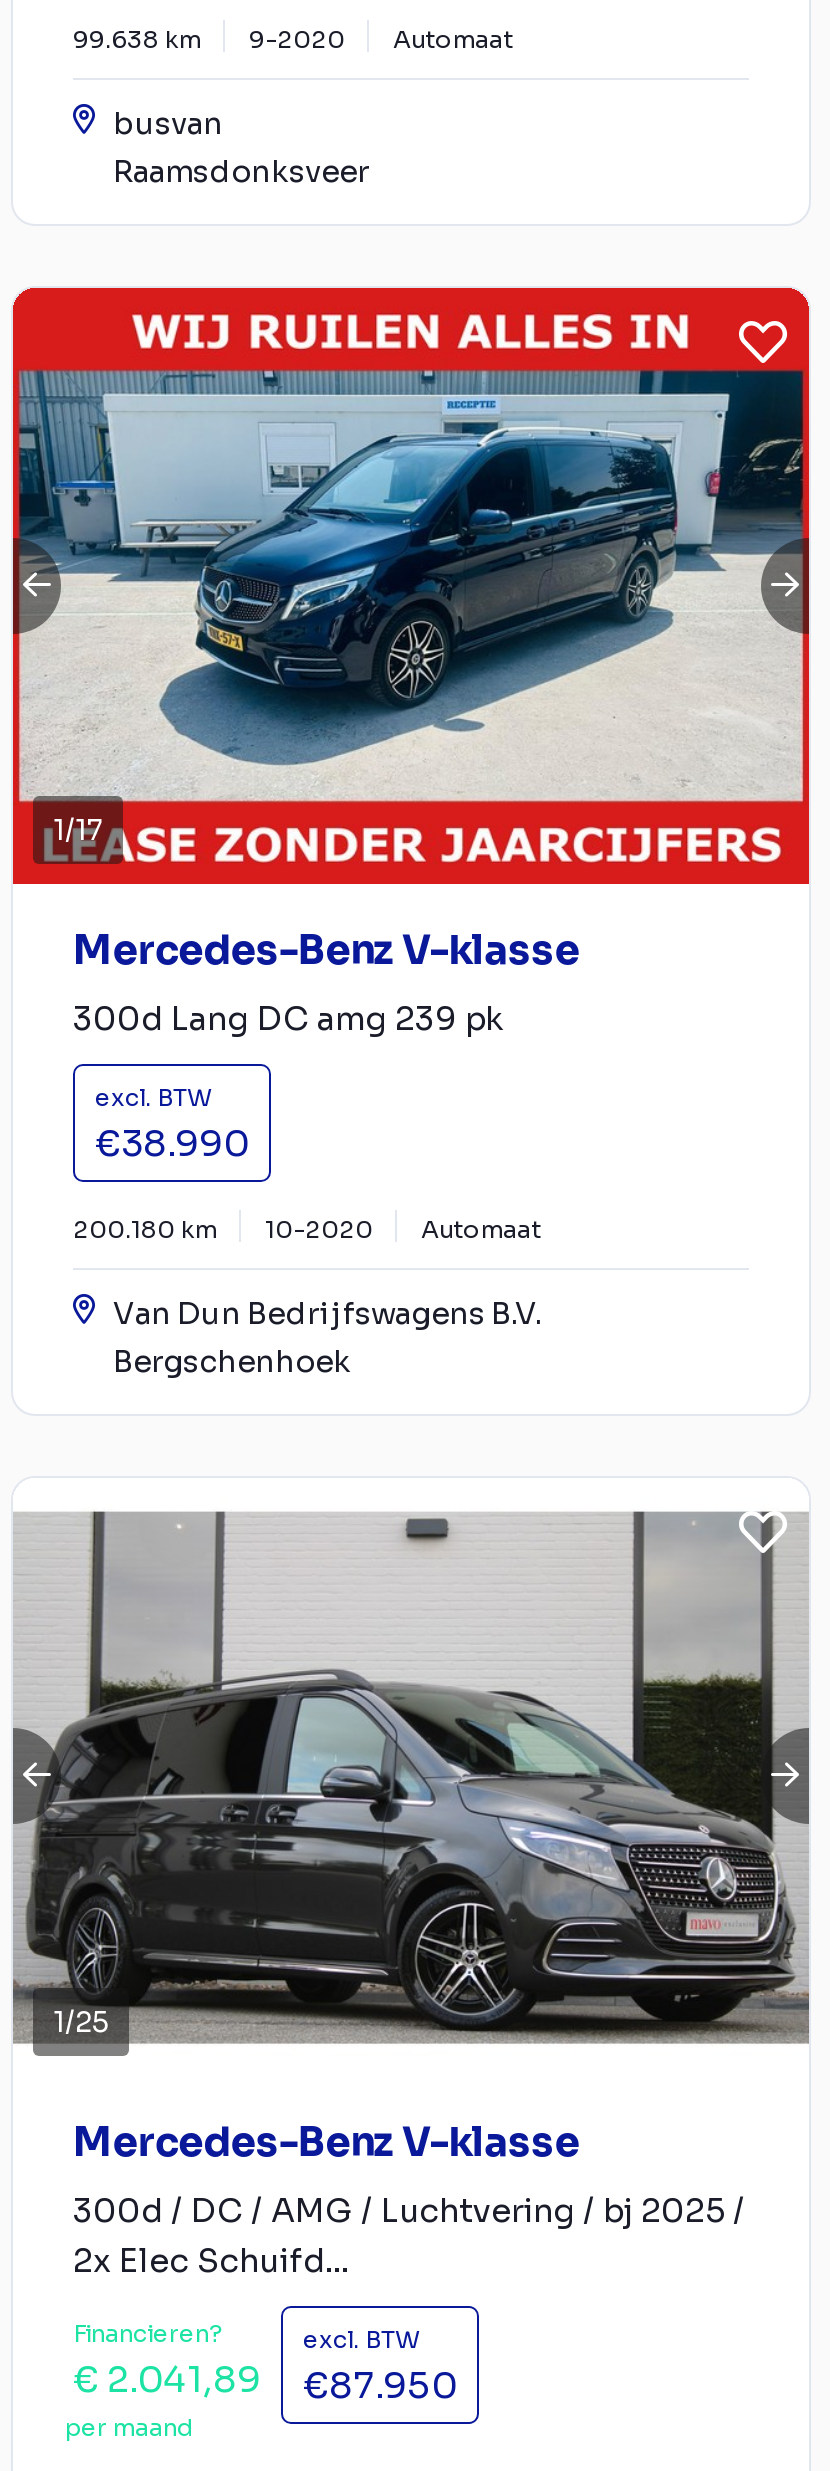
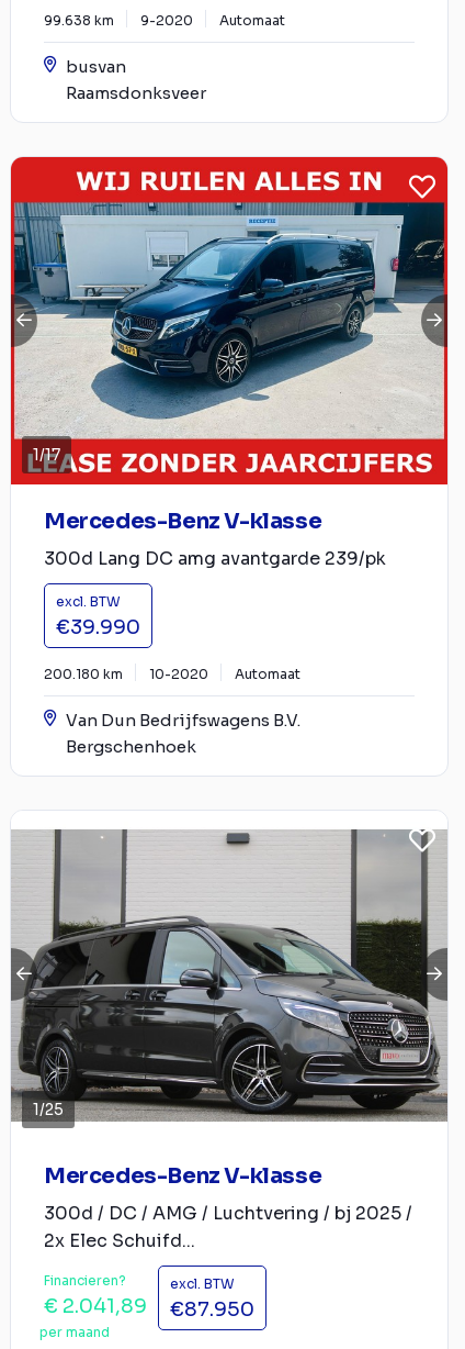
- 300d Lang DC amg 239 pk
+ 300d Lang DC amg avantgarde 239/pk

- €38.990
+ €39.990
